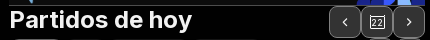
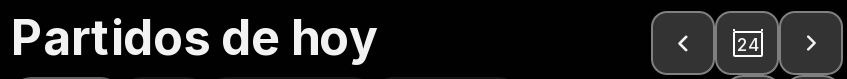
- 22
+ 24
